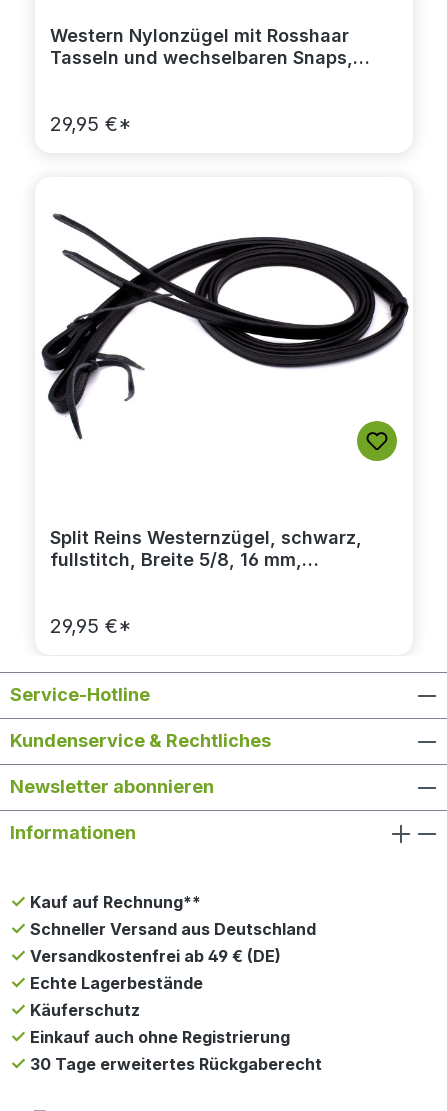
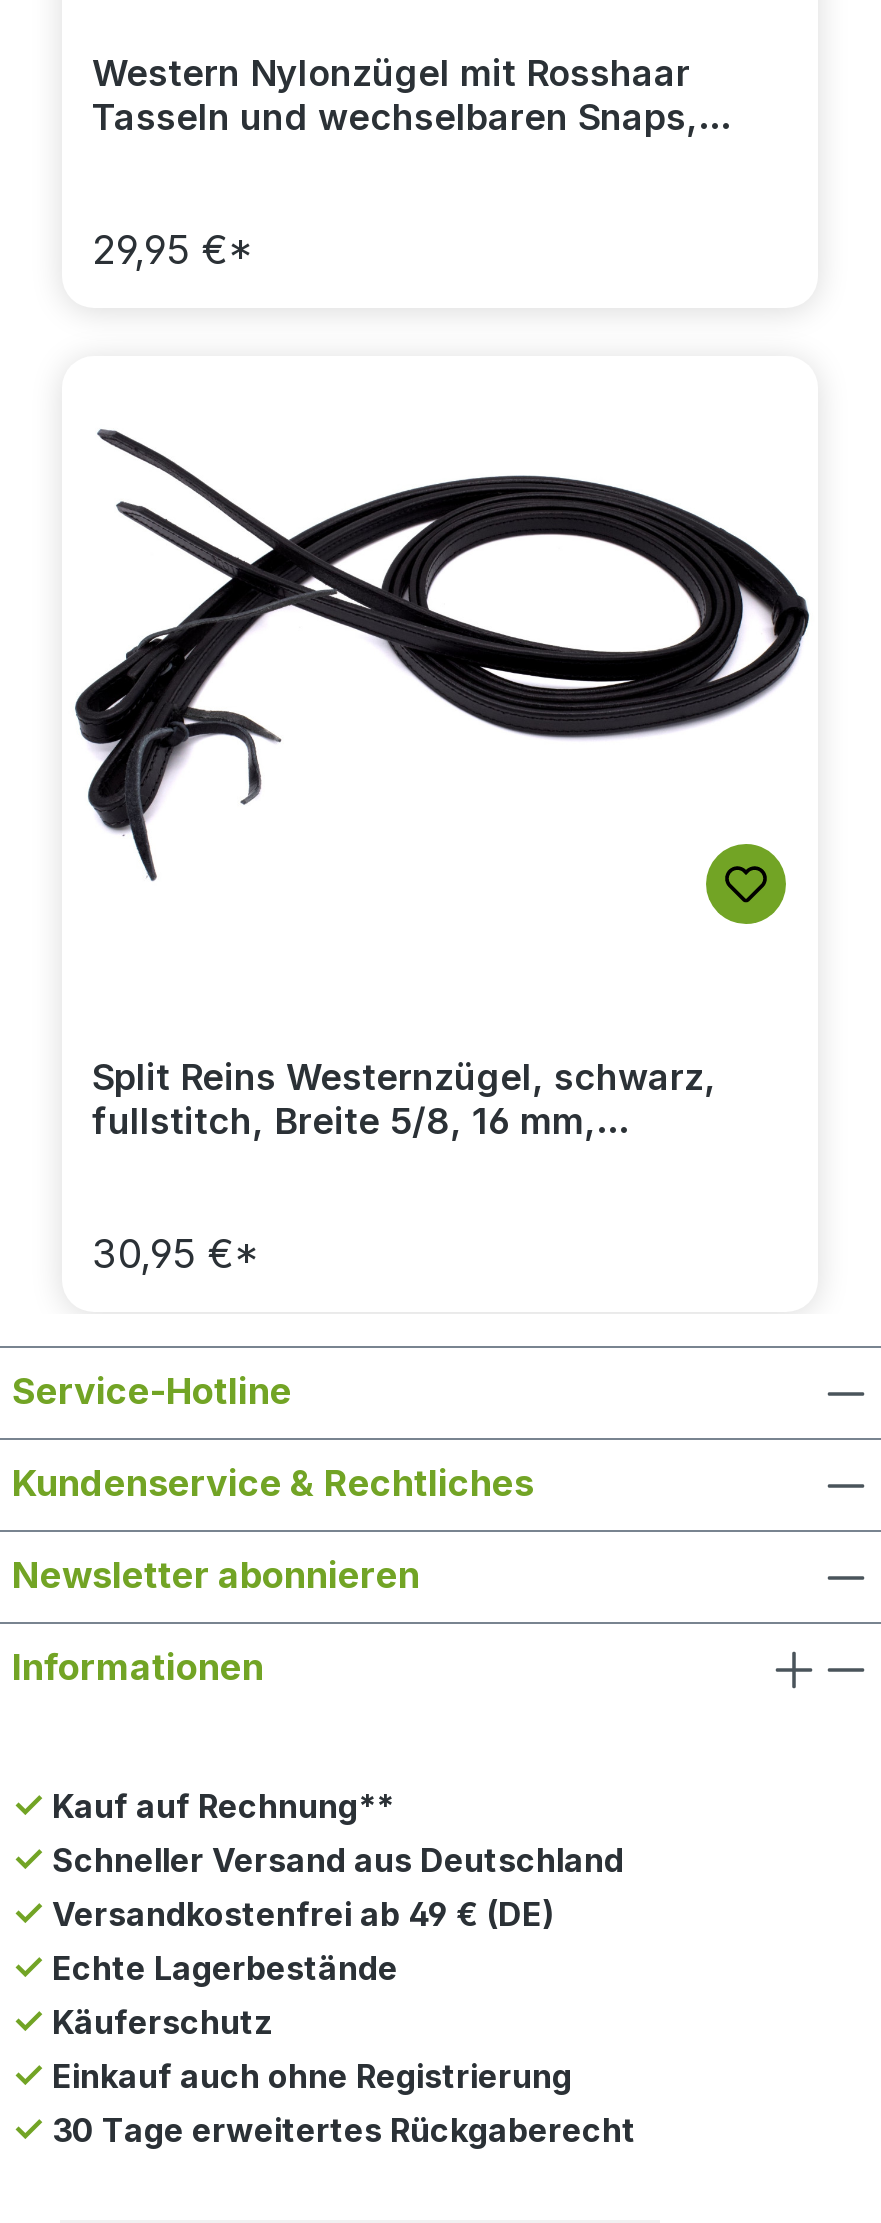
- 29,95 €*
+ 30,95 €*
